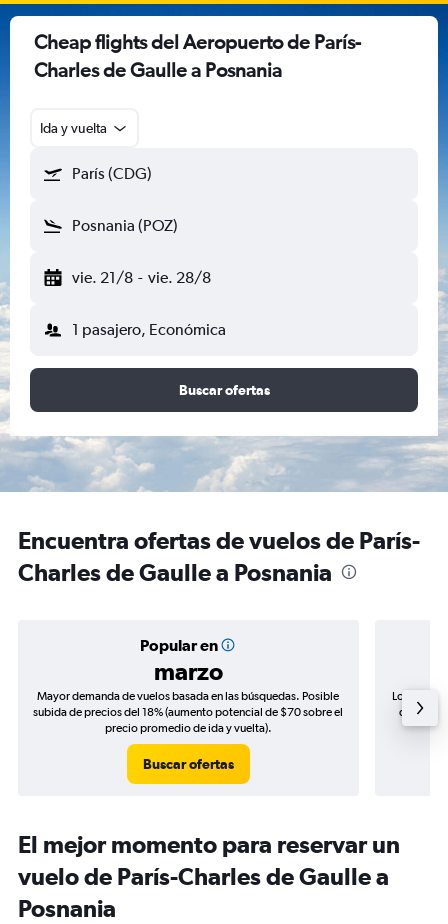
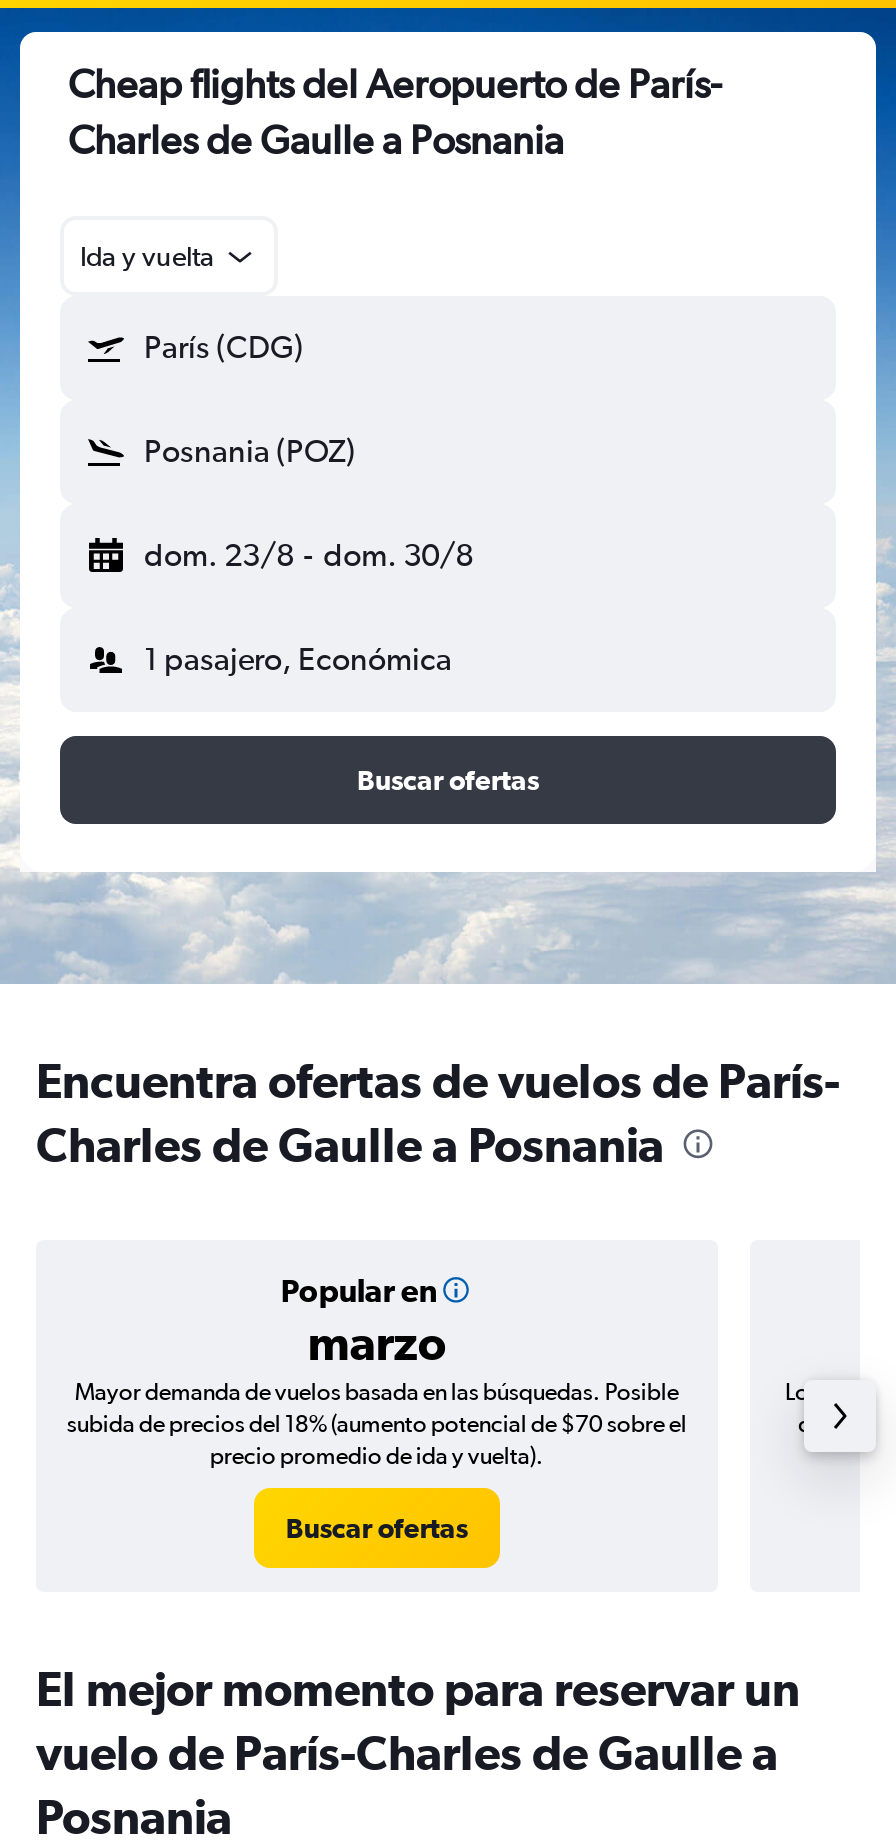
- vie. 21/8 - vie. 28/8
+ dom. 23/8 - dom. 30/8
